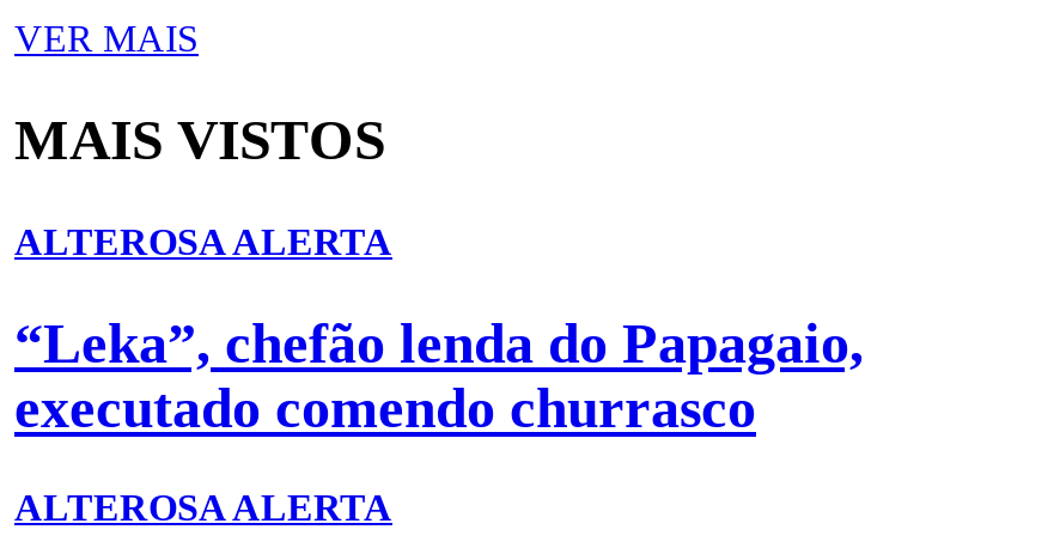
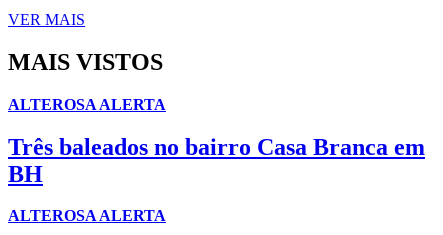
- “Leka”, chefão lenda do Papagaio,
- executado comendo churrasco
+ Três baleados no bairro Casa Branca em
+ BH
